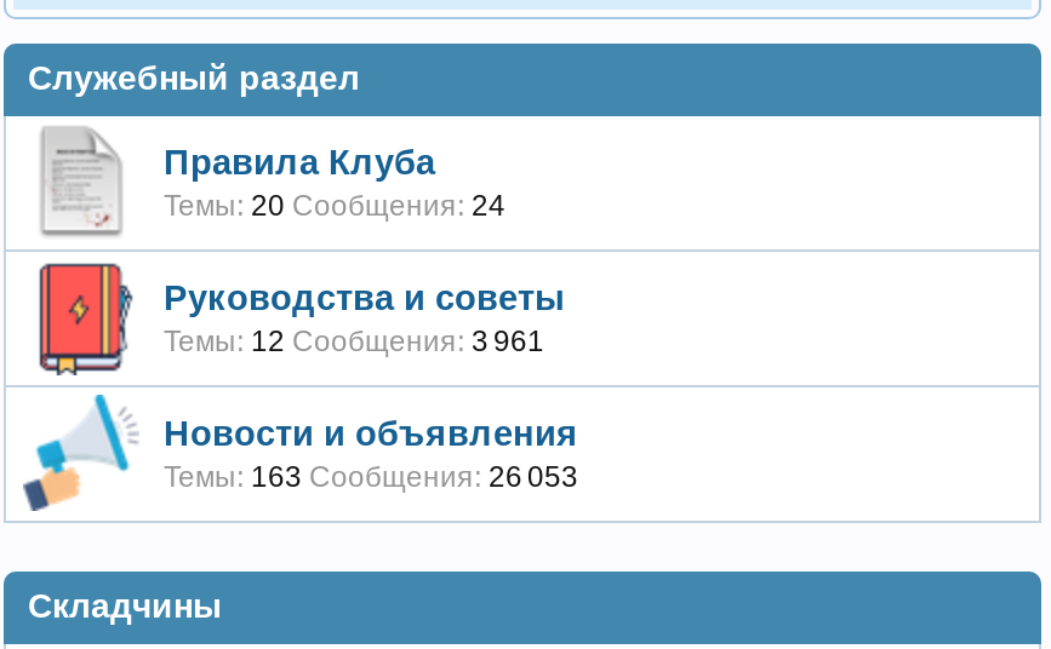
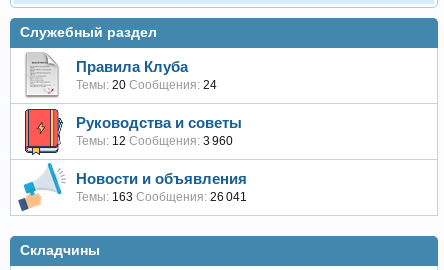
- Темы: 12 Сообщения: 3 961
+ Темы: 12 Сообщения: 3 960

- Темы: 163 Сообщения: 26 053
+ Темы: 163 Сообщения: 26 041
